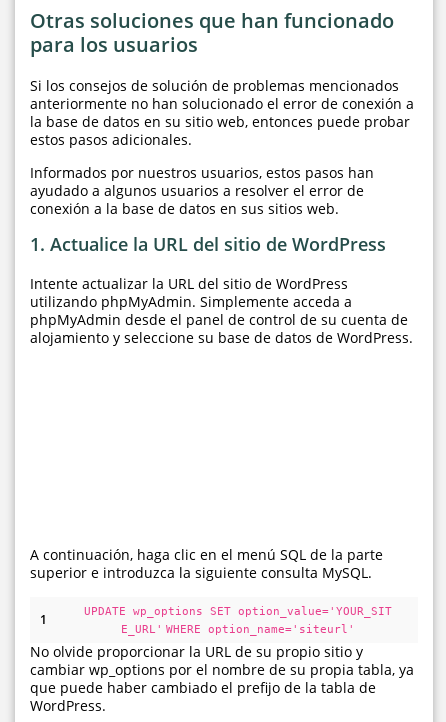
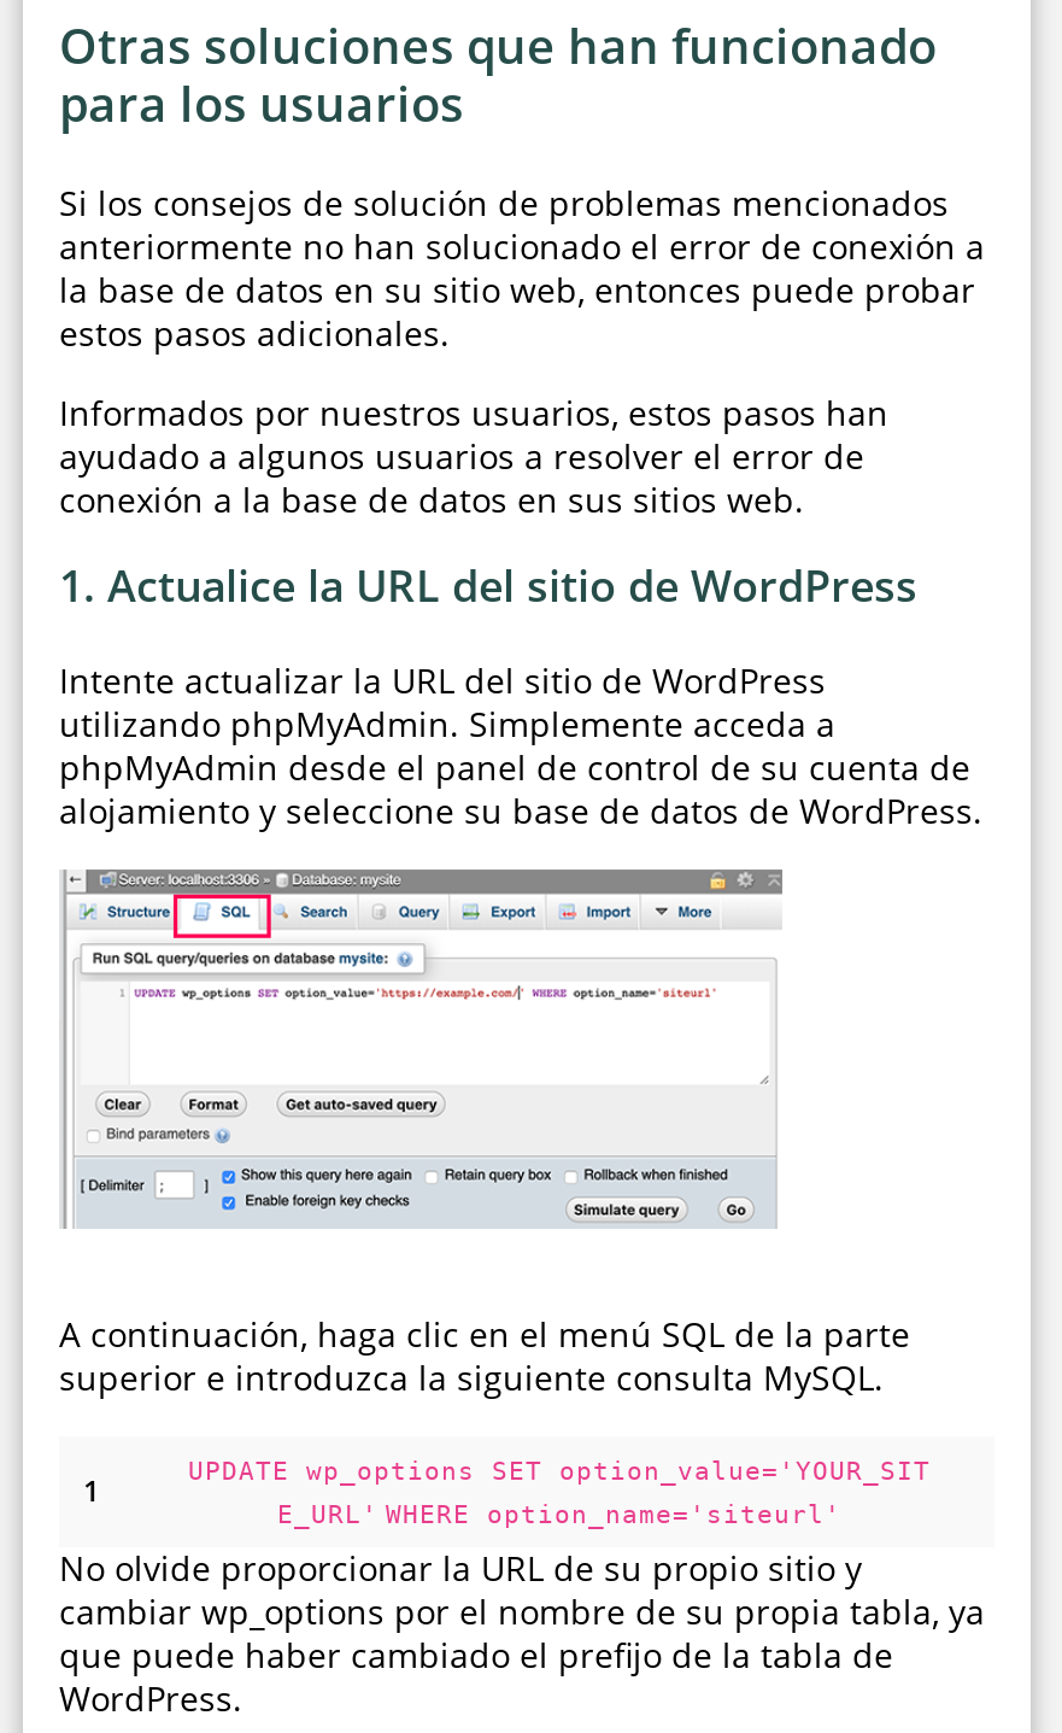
+ [image]
